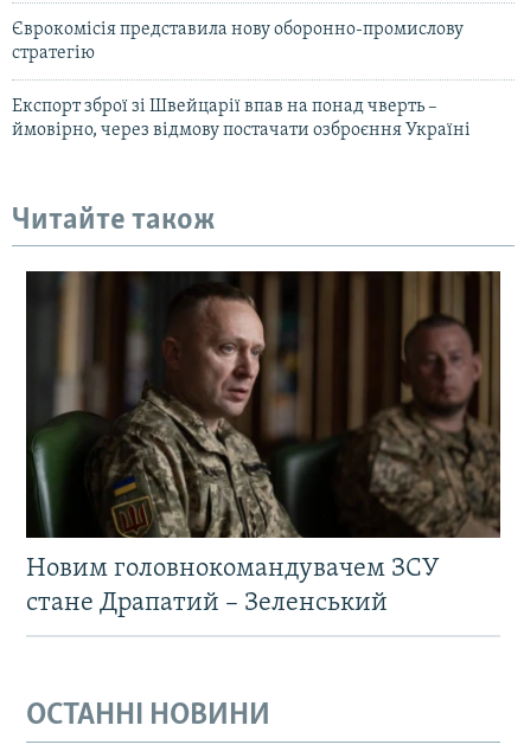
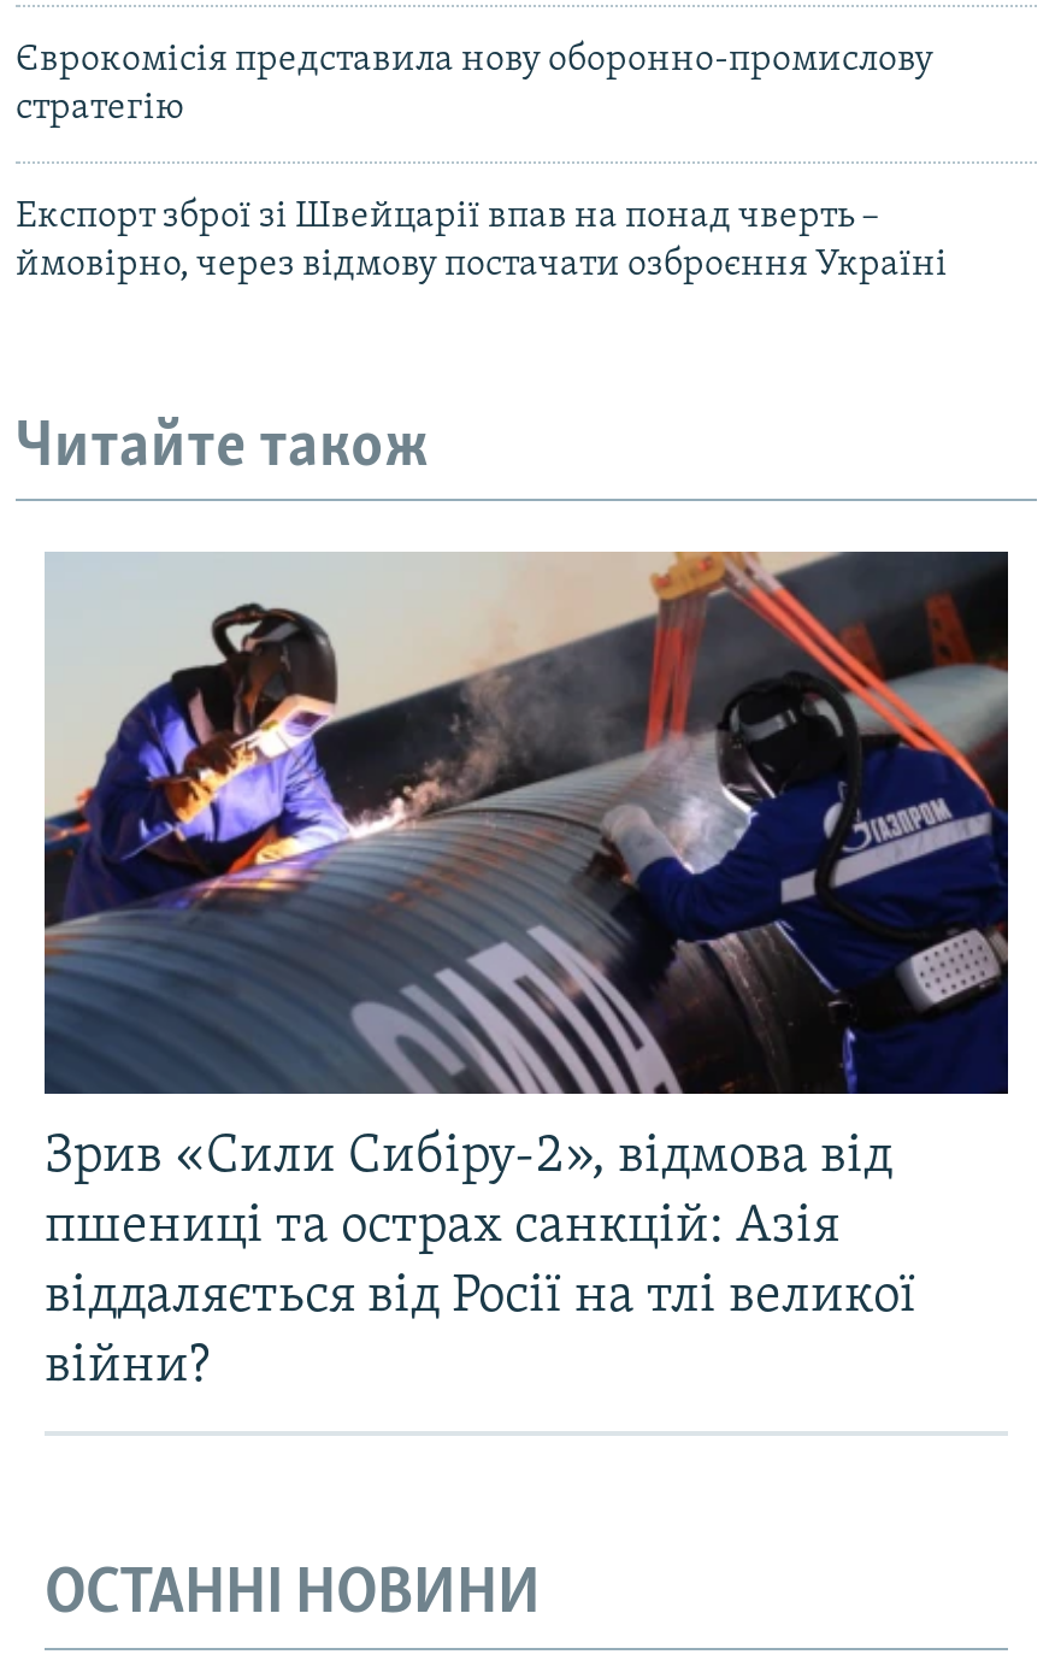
- [image]
- Новим головнокомандувачем ЗСУ
- стане Драпатий – Зеленський
+ [image]
+ Зрив «Сили Сибіру-2», відмова від
+ пшениці та острах санкцій: Азія
+ віддаляється від Росії на тлі великої
+ війни?
